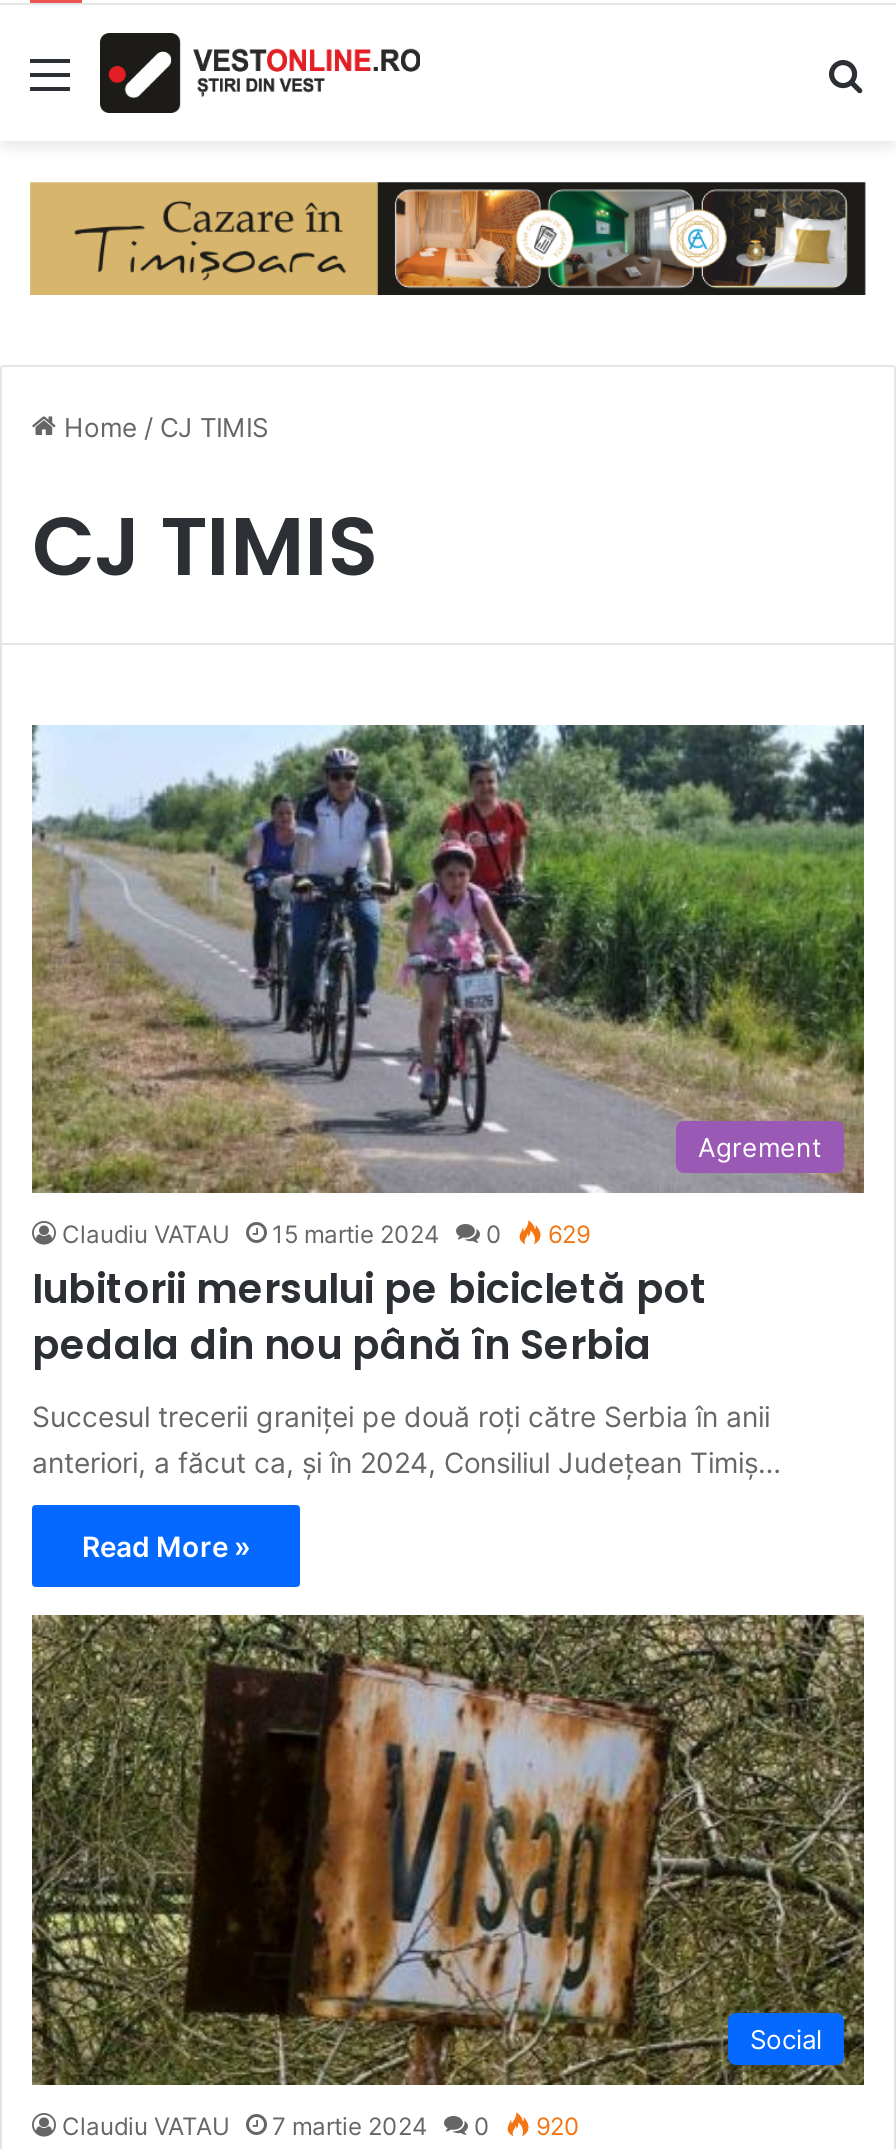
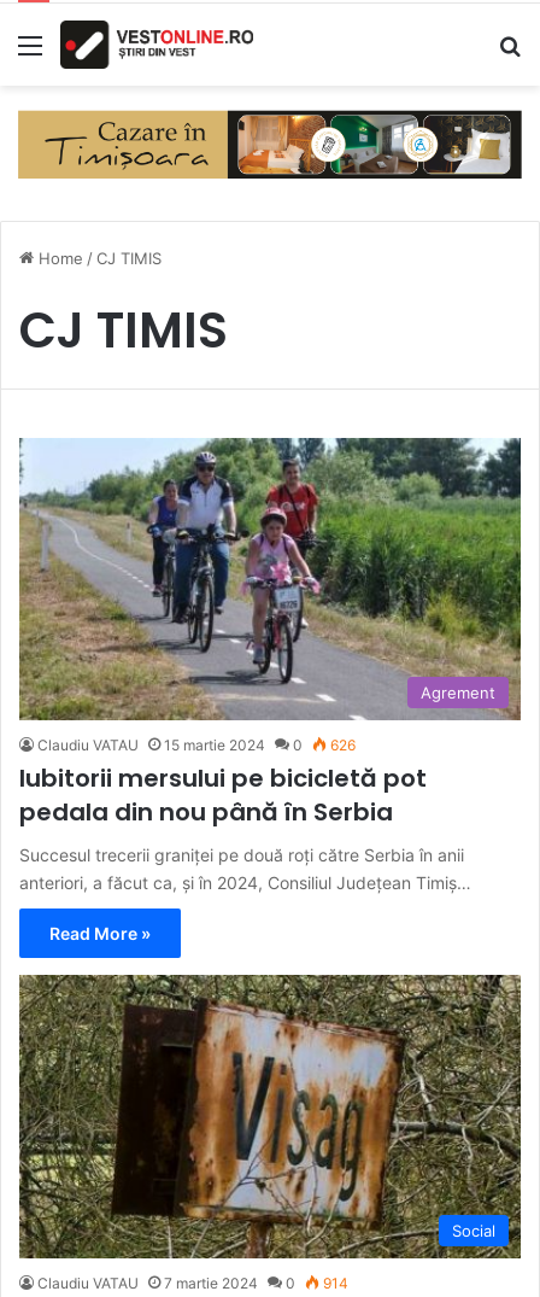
- Claudiu VATAU 15 martie 2024 0 629
+ Claudiu VATAU 15 martie 2024 0 626

- Claudiu VATAU 7 martie 2024 0 920
+ Claudiu VATAU 7 martie 2024 0 914
